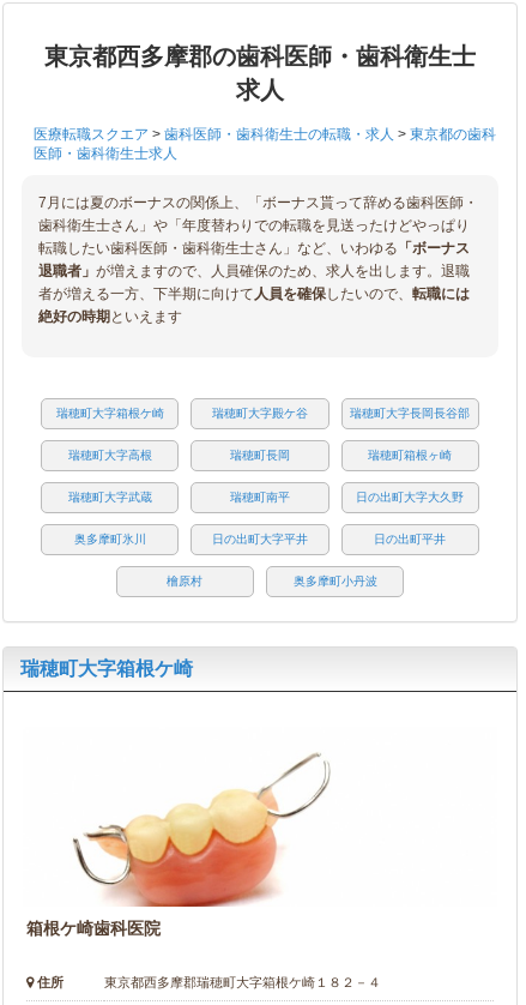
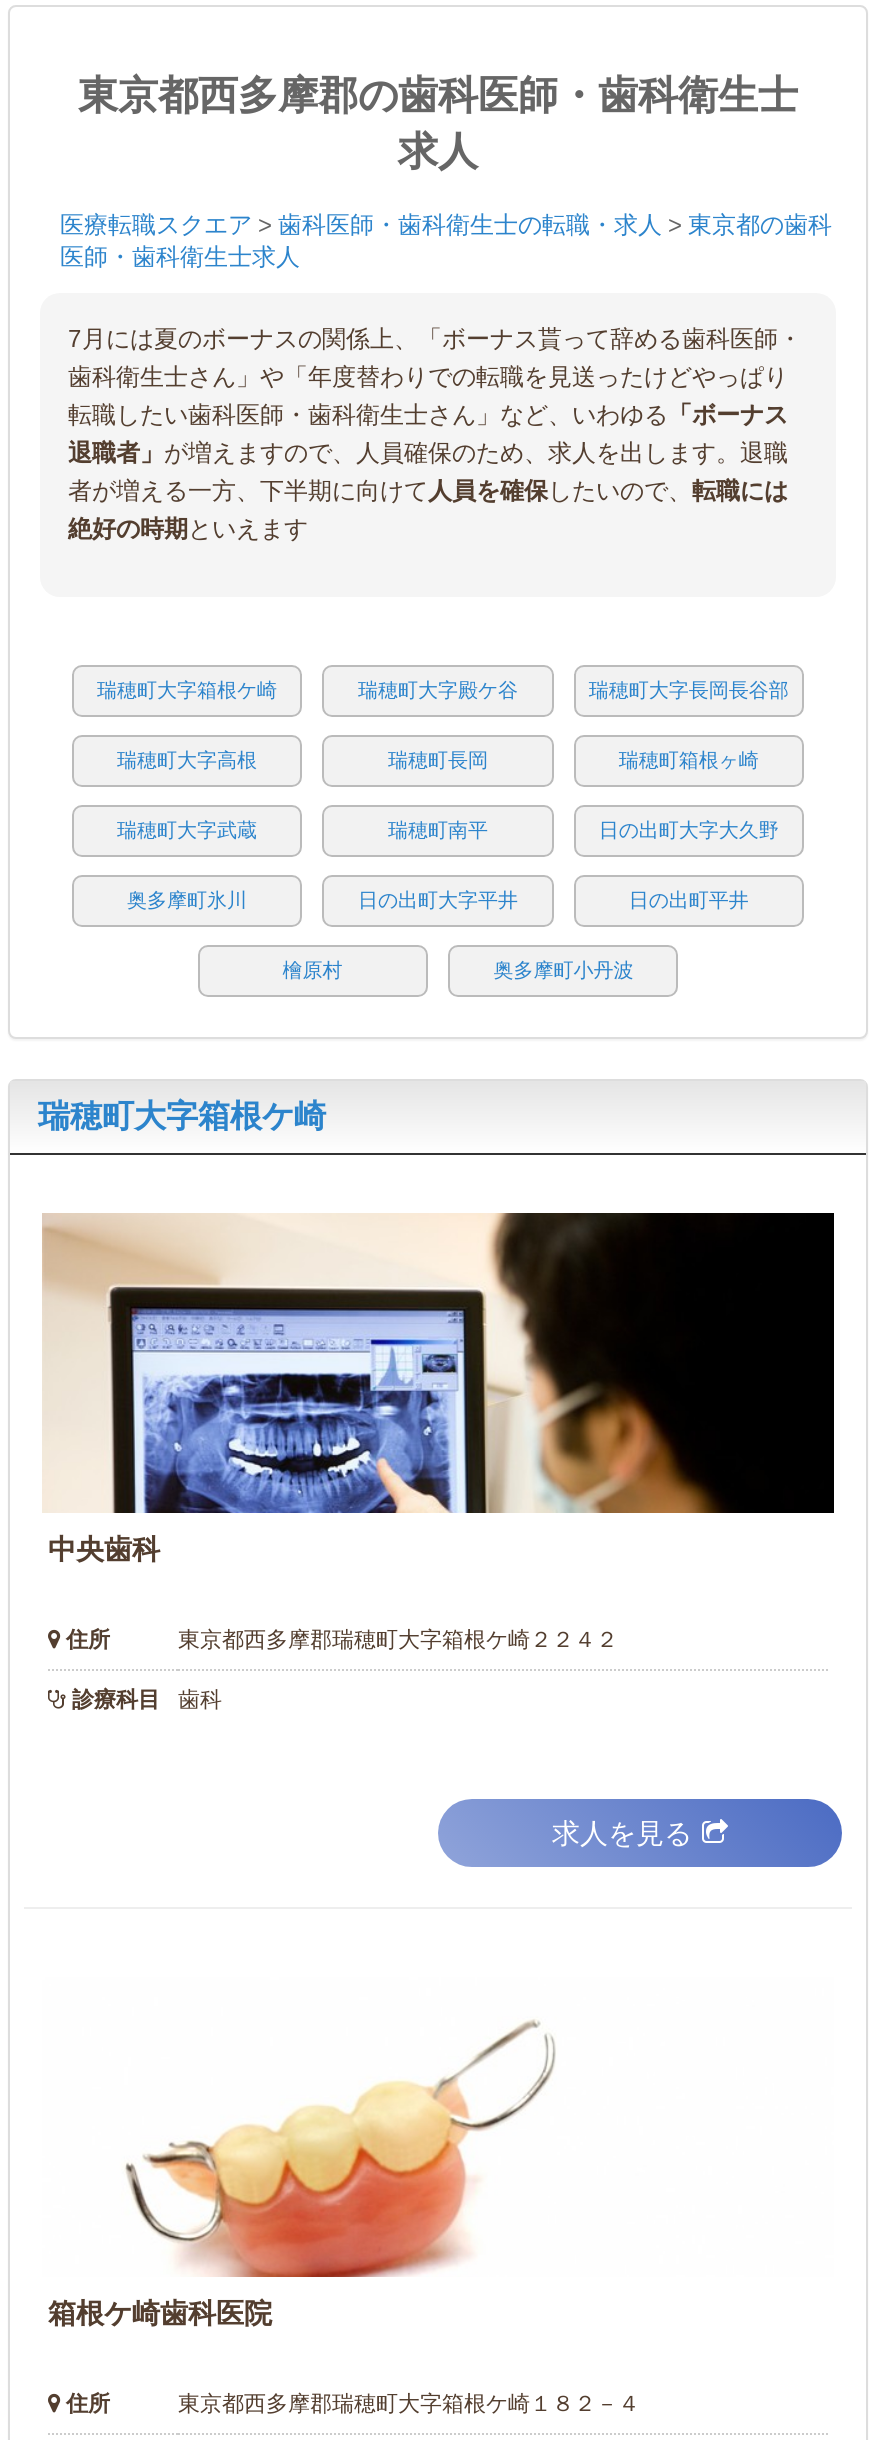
+ [image]
+ 中央歯科
+ 住所
+ 東京都西多摩郡瑞穂町大字箱根ケ崎２２４２
+ 診療科目
+ 歯科

+ 求人を見る
